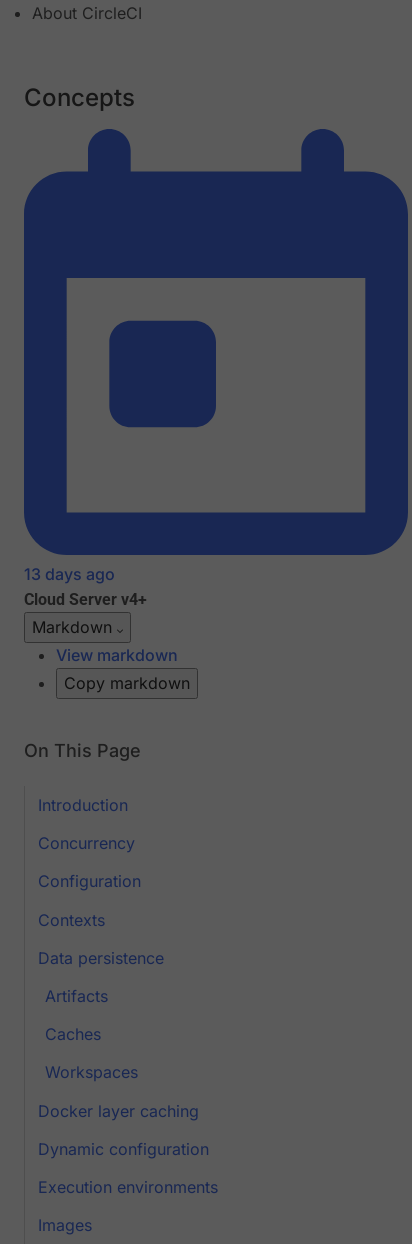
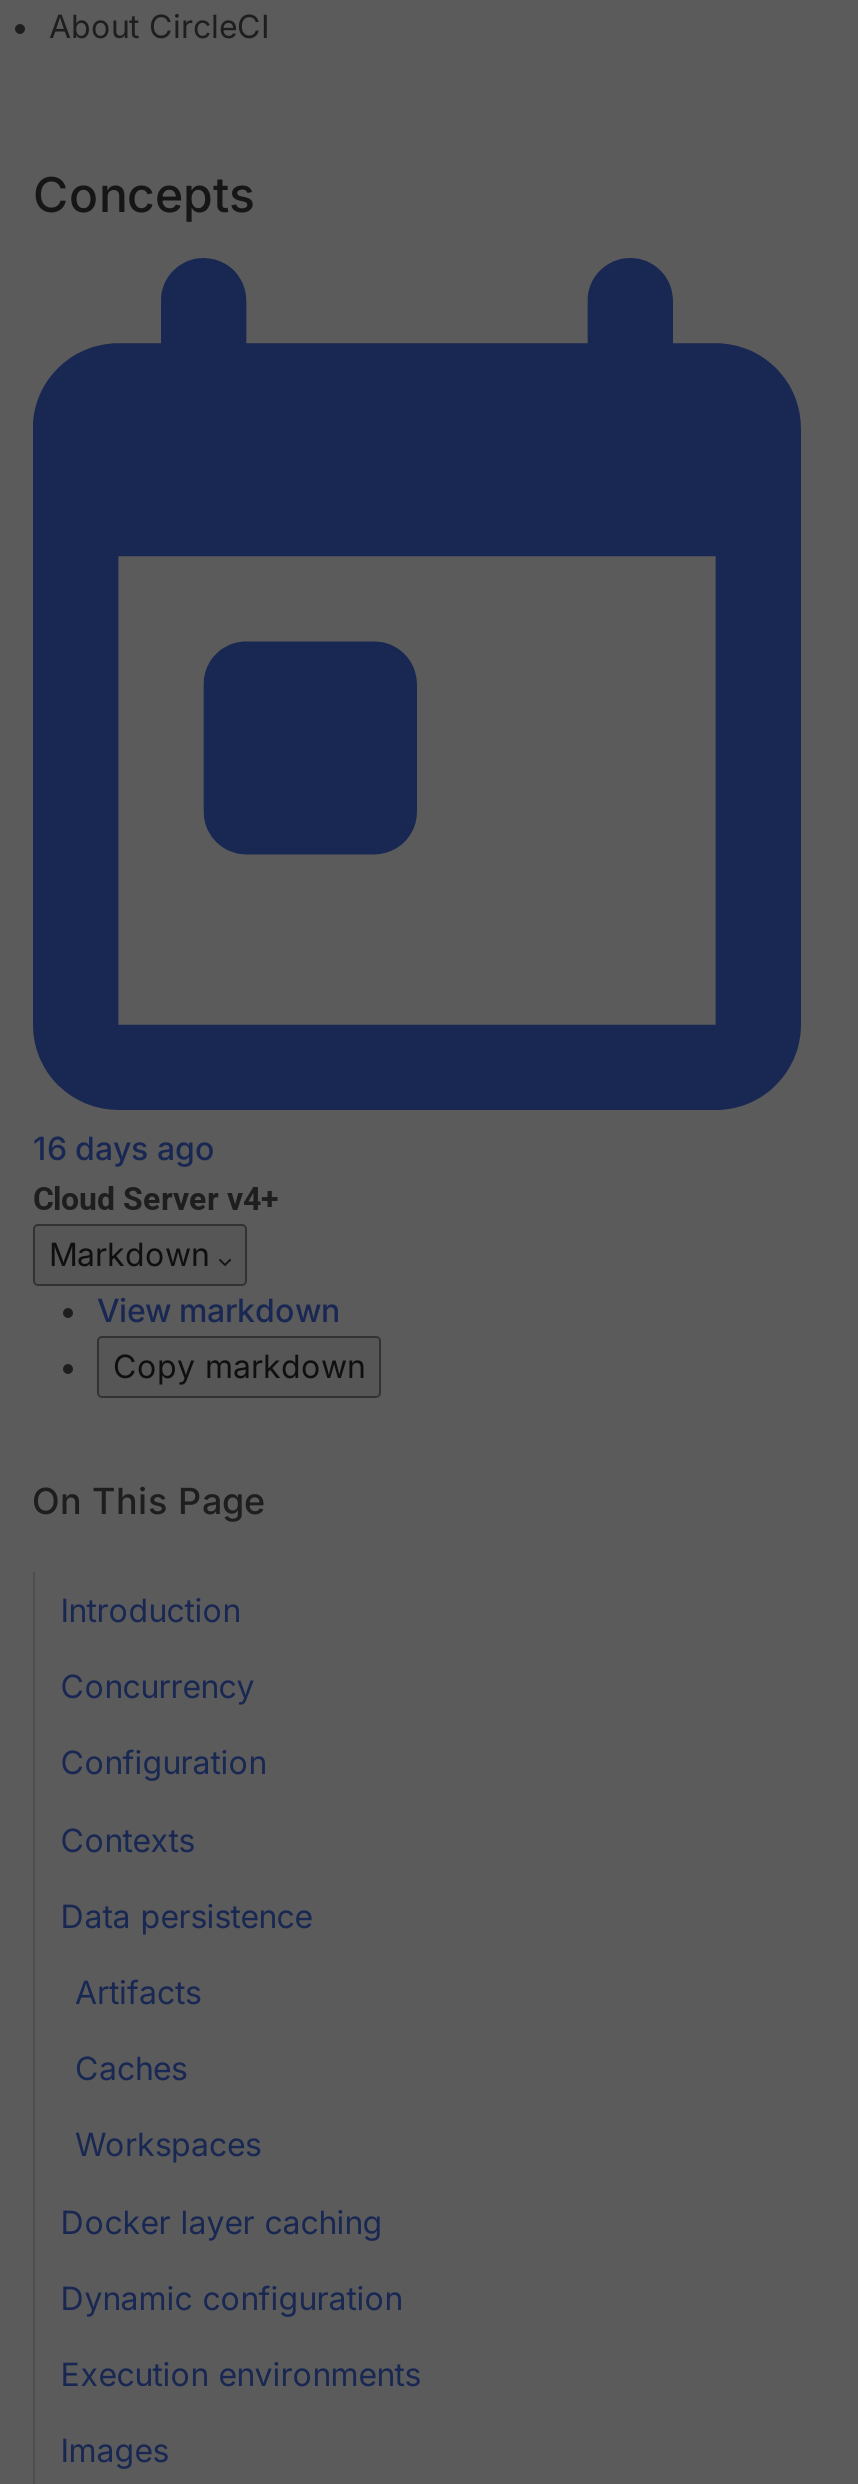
- 13 days ago
+ 16 days ago
